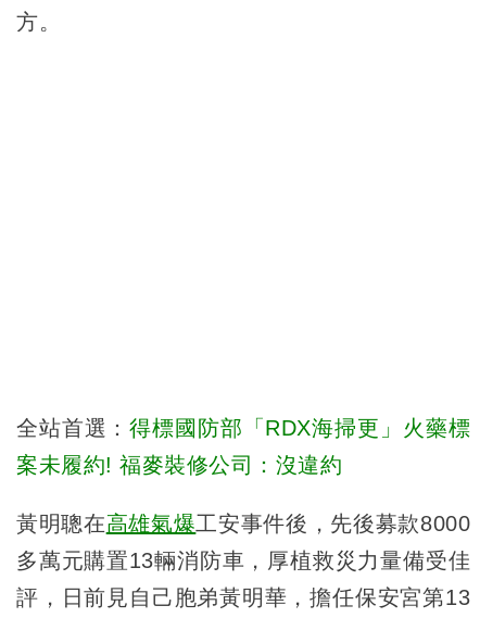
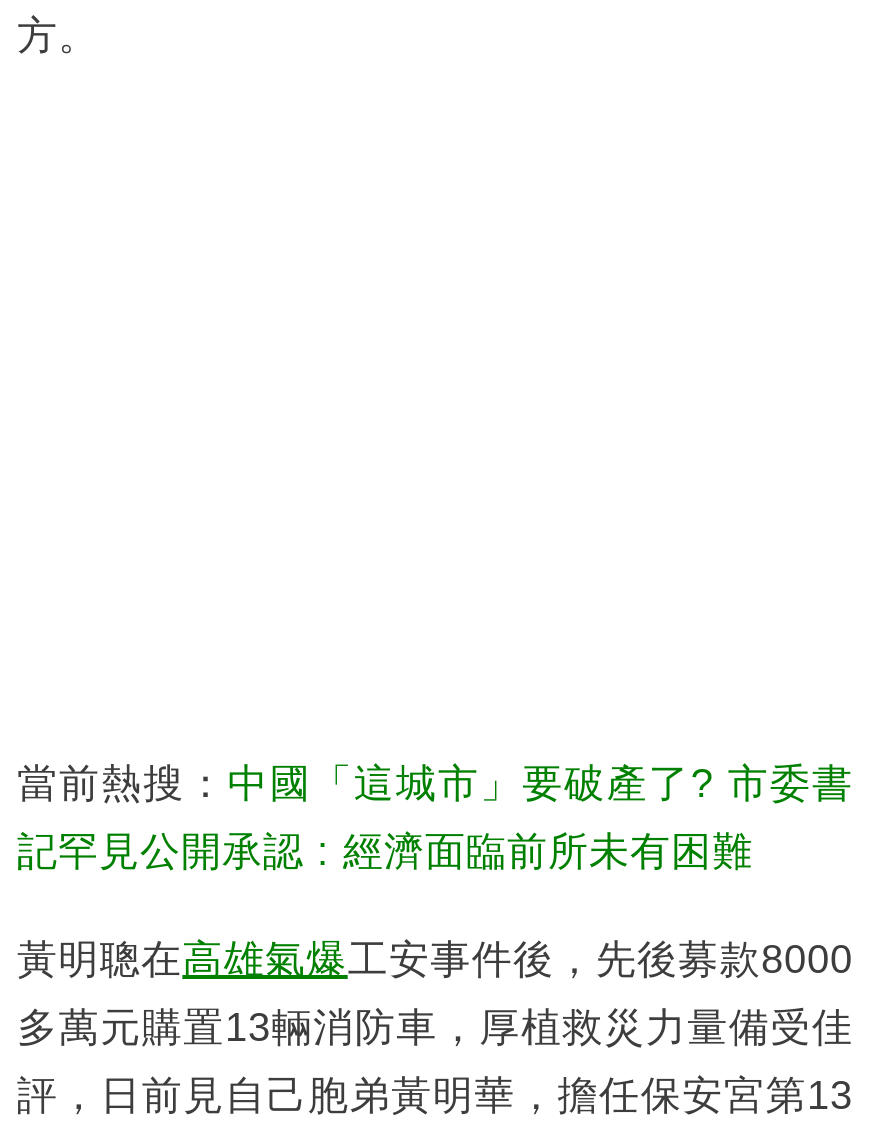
- 全站首選：得標國防部「RDX海掃更」火藥標
+ 當前熱搜：中國「這城市」要破產了? 市委書

- 案未履約! 福麥裝修公司：沒違約
+ 記罕見公開承認 : 經濟面臨前所未有困難
